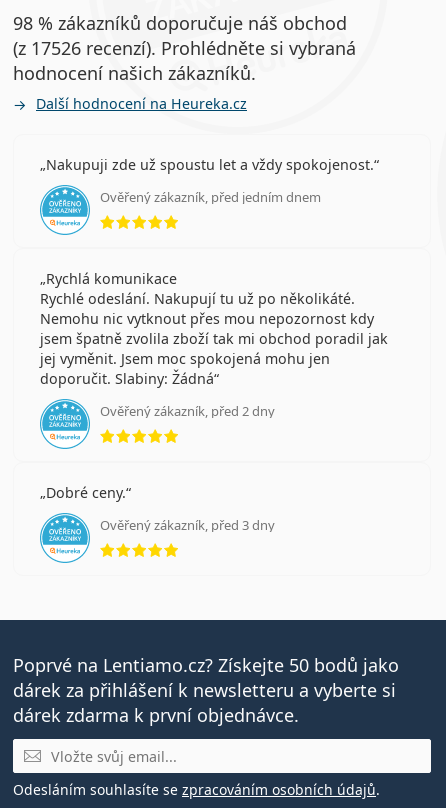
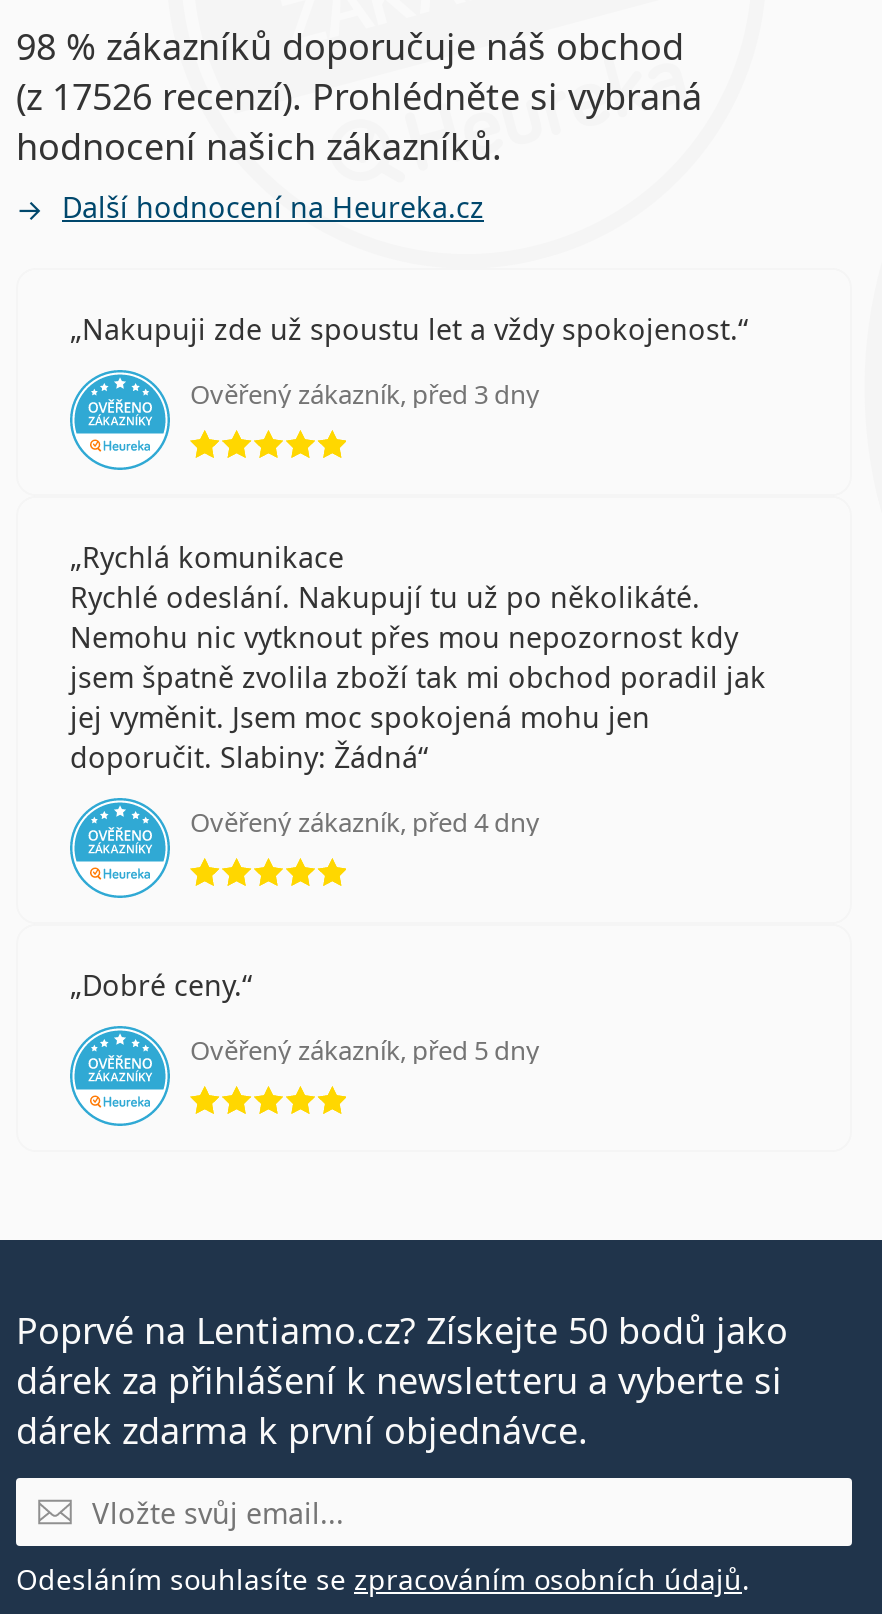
- Ověřený zákazník, před jedním dnem

- Ověřený zákazník, před 2 dny
+ Ověřený zákazník, před 4 dny

+ Ověřený zákazník, před 5 dny

moved up: Ověřený zákazník, před 3 dny
